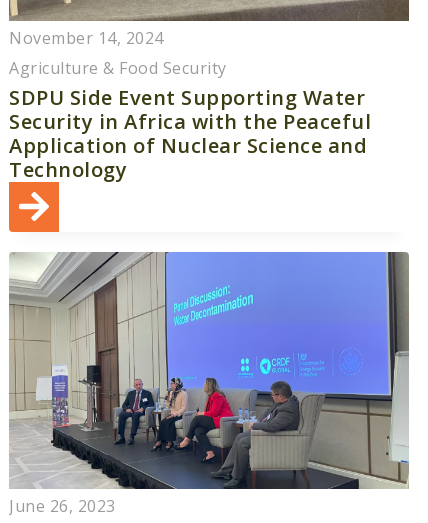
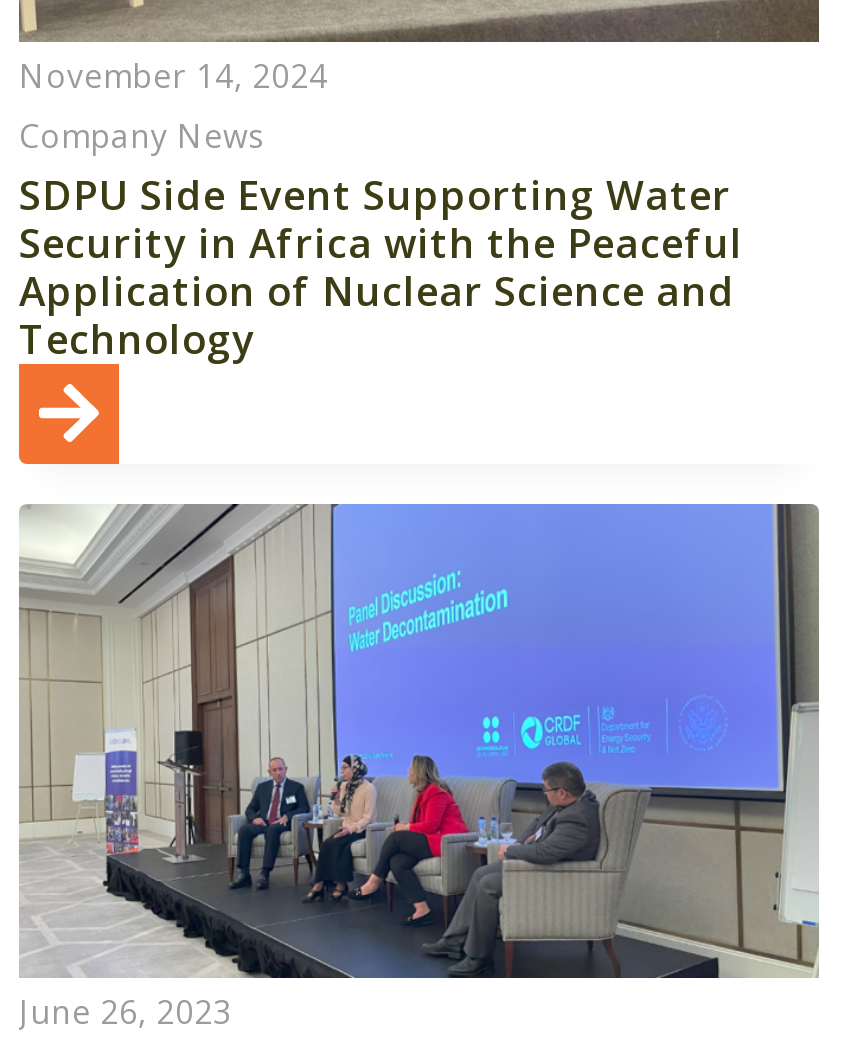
- Agriculture & Food Security
+ Company News
